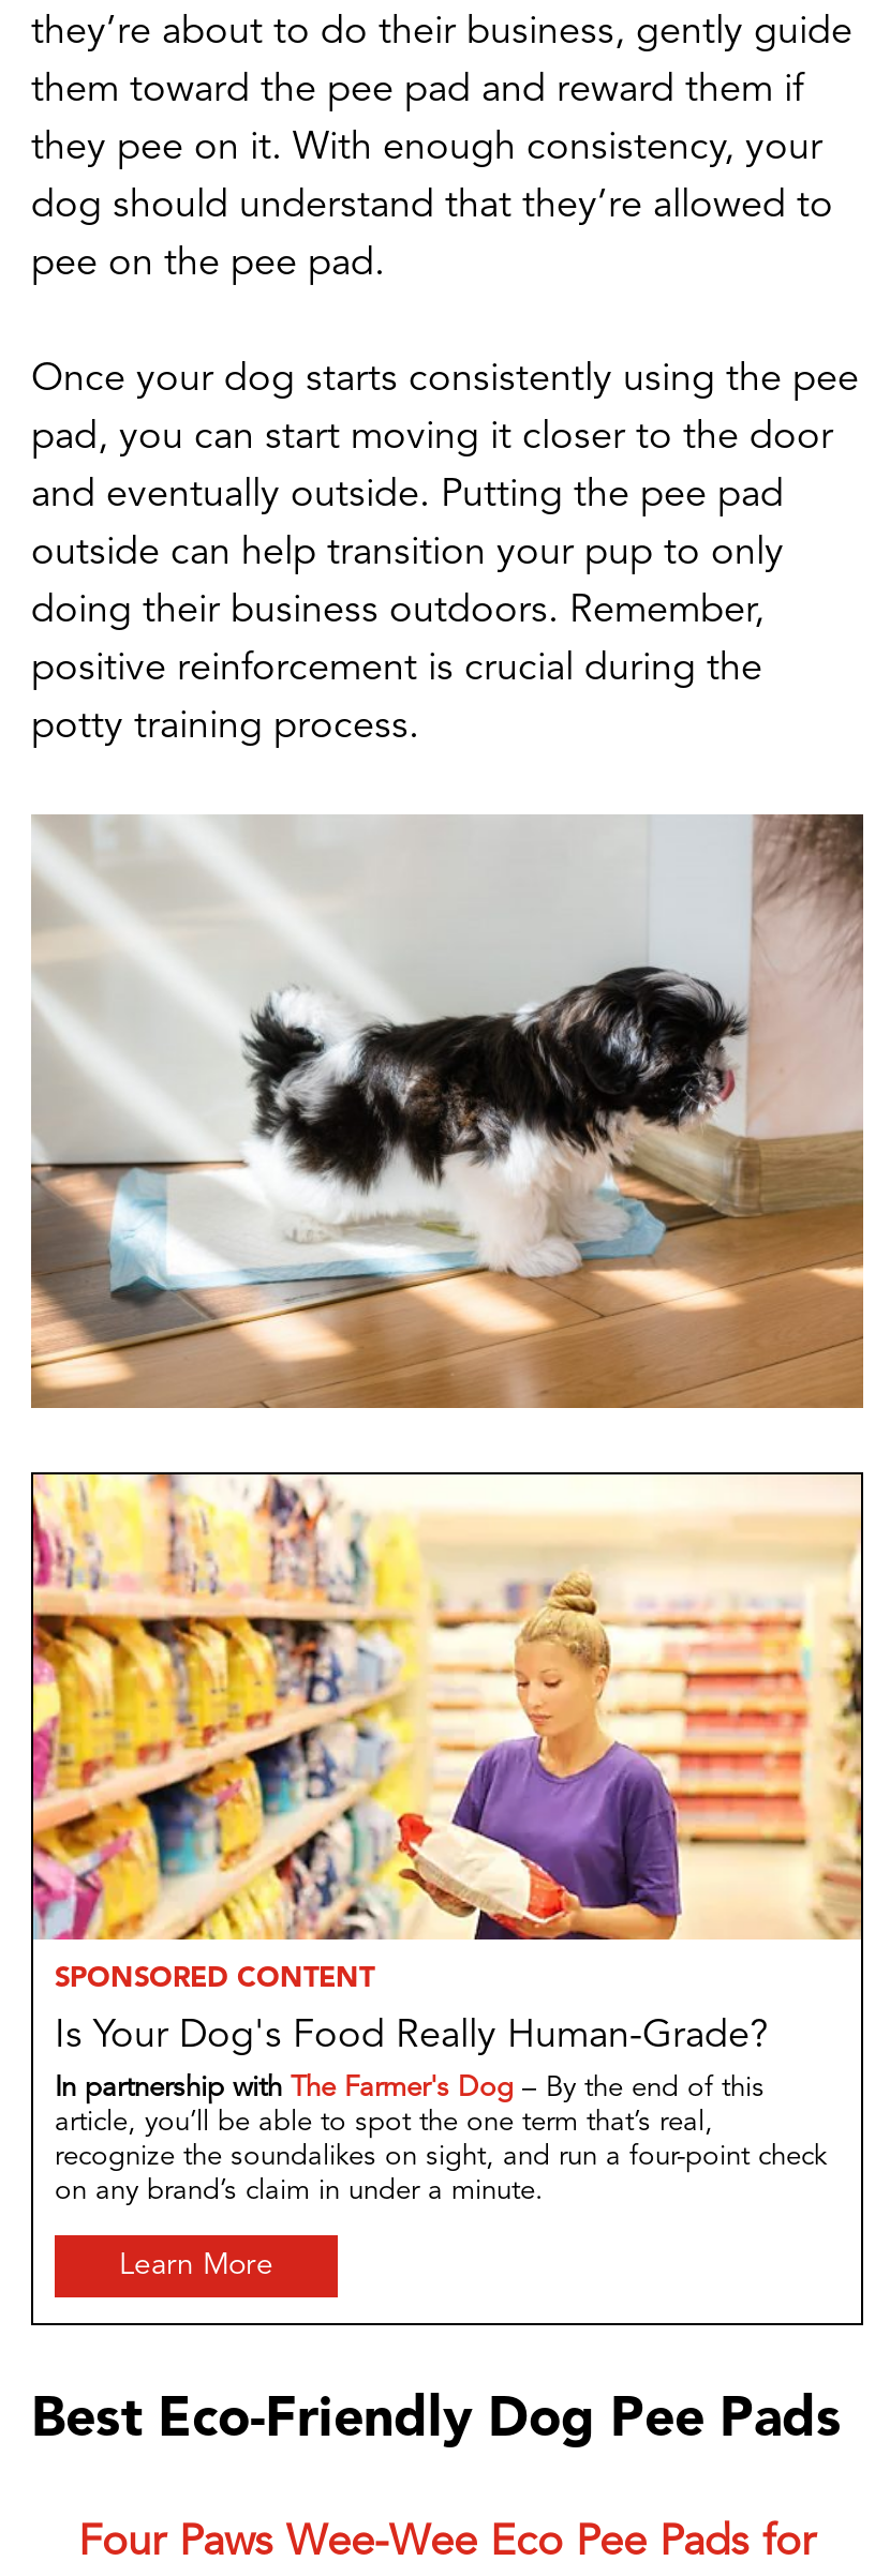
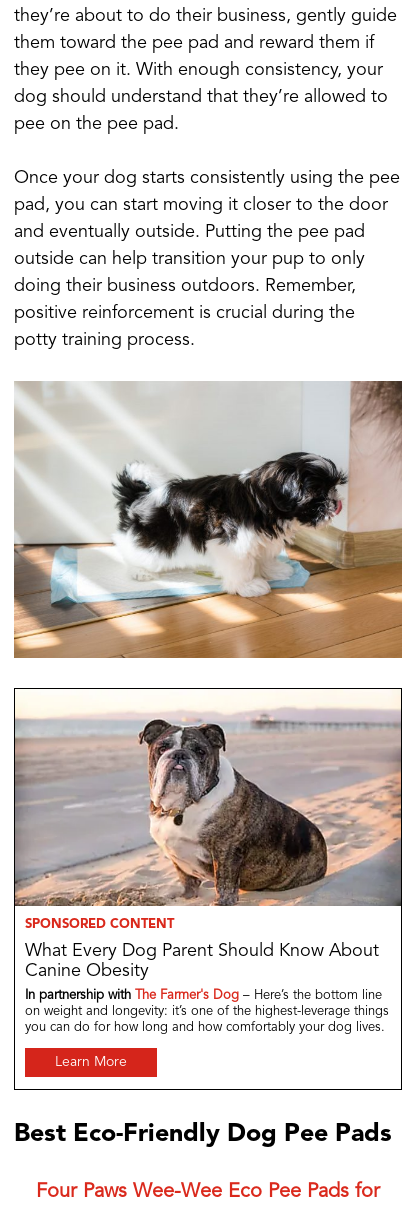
- [image]
- Is Your Dog's Food Really Human-Grade?
+ [image]
+ What Every Dog Parent Should Know About
+ Canine Obesity

- In partnership with The Farmer's Dog – By the end of this
- article, you’ll be able to spot the one term that’s real,
- recognize the soundalikes on sight, and run a four-point check
- on any brand’s claim in under a minute.
+ In partnership with The Farmer's Dog – Here’s the bottom line
+ on weight and longevity: it’s one of the highest-leverage things
+ you can do for how long and how comfortably your dog lives.
